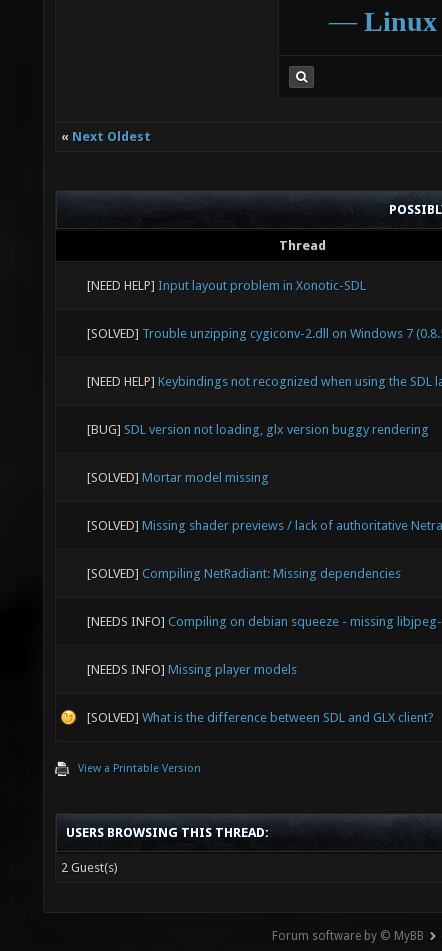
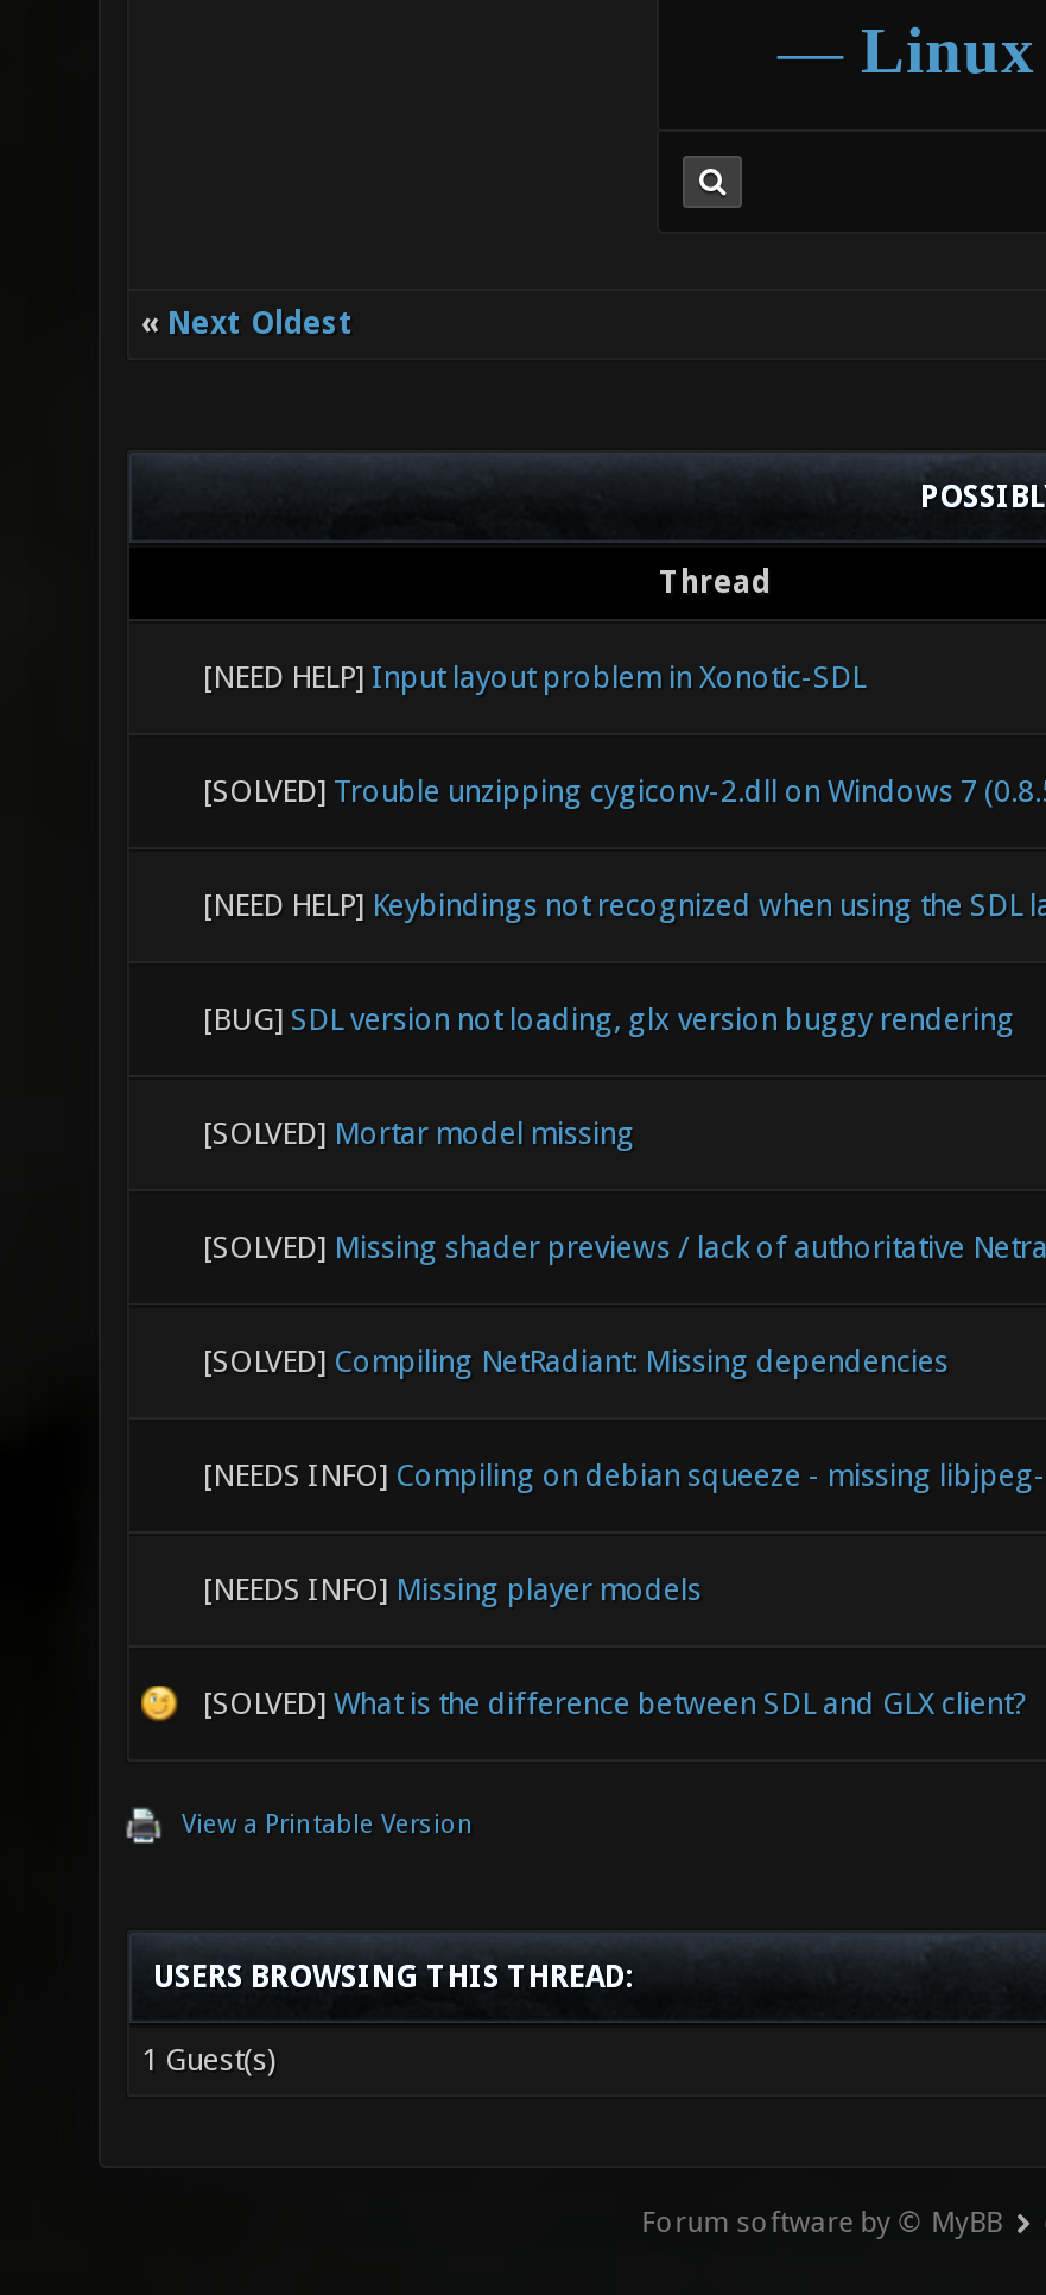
- 2 Guest(s)
+ 1 Guest(s)
